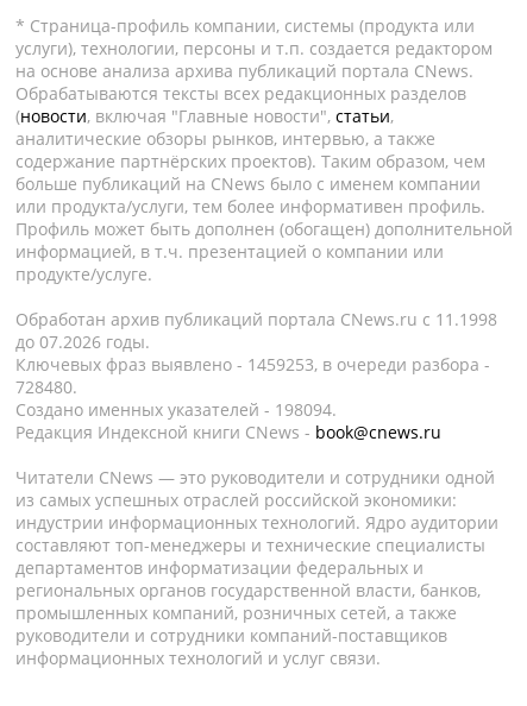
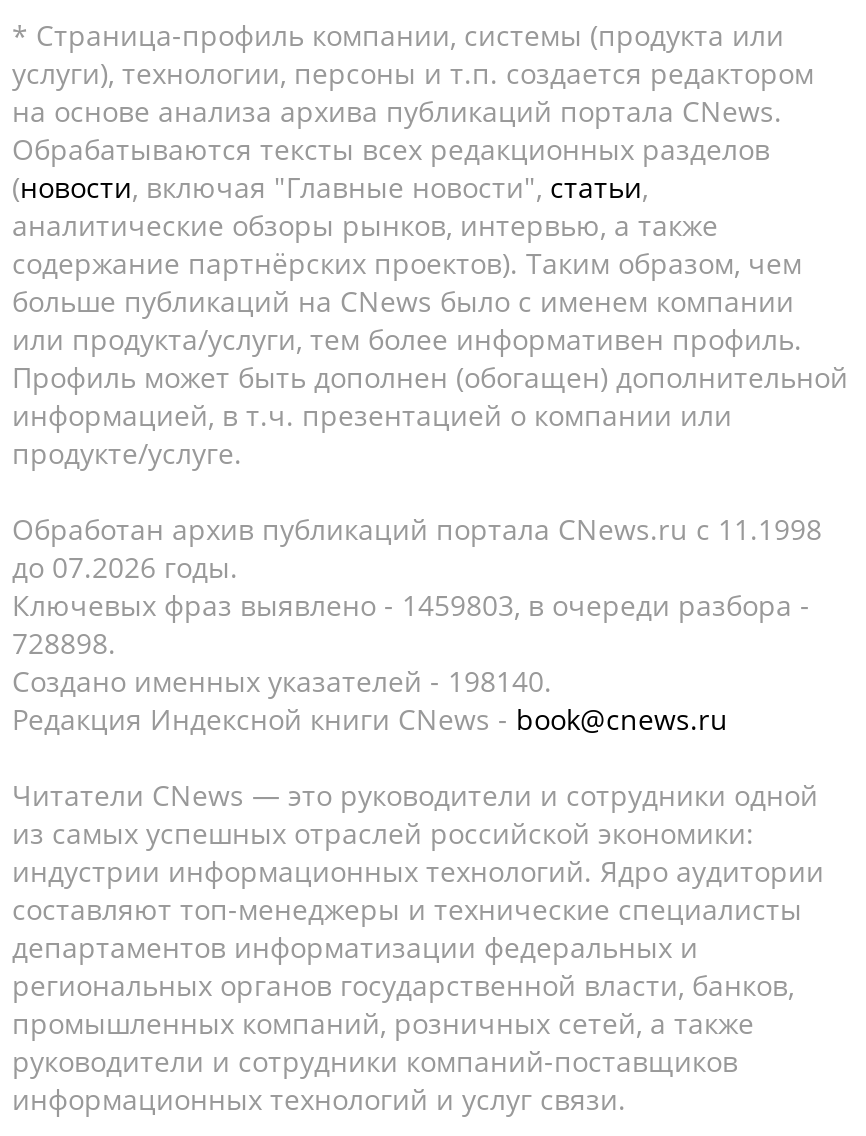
- Ключевых фраз выявлено - 1459253, в очереди разбора -
+ Ключевых фраз выявлено - 1459803, в очереди разбора -

- 728480.
+ 728898.

- Создано именных указателей - 198094.
+ Создано именных указателей - 198140.
